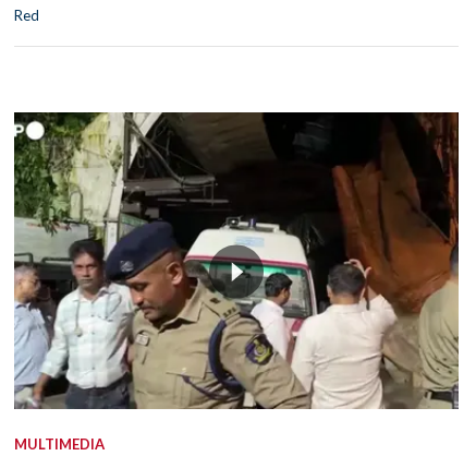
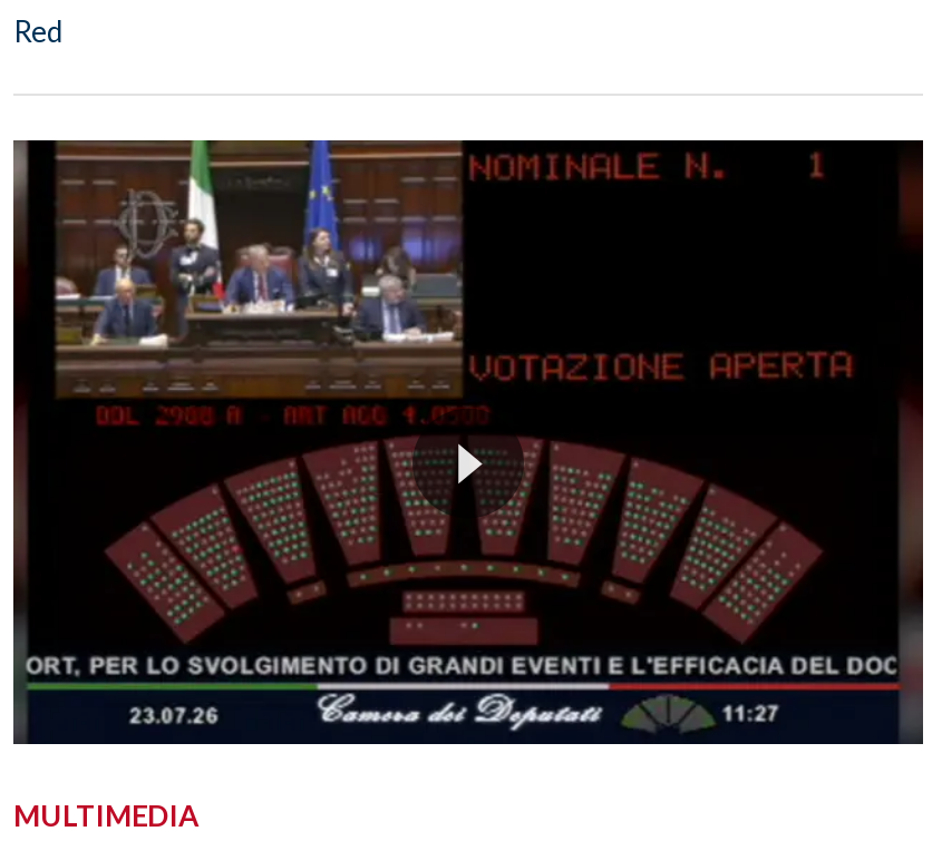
- [image]
+ [image]
